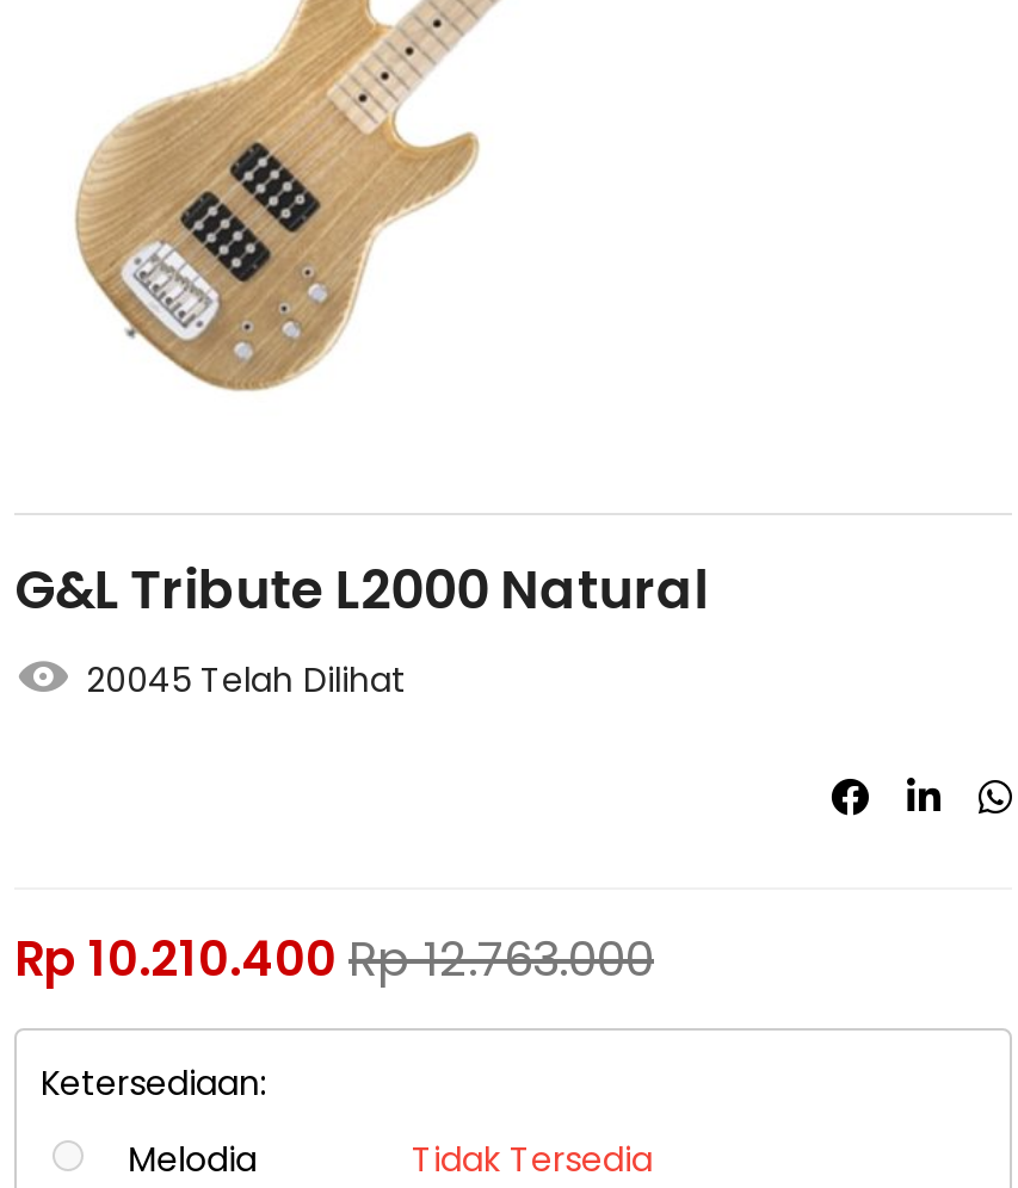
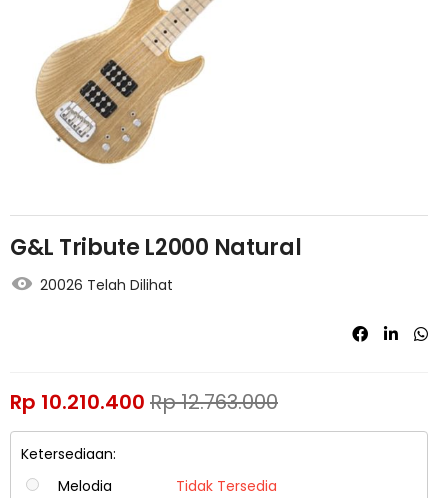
- 20045 Telah Dilihat
+ 20026 Telah Dilihat
